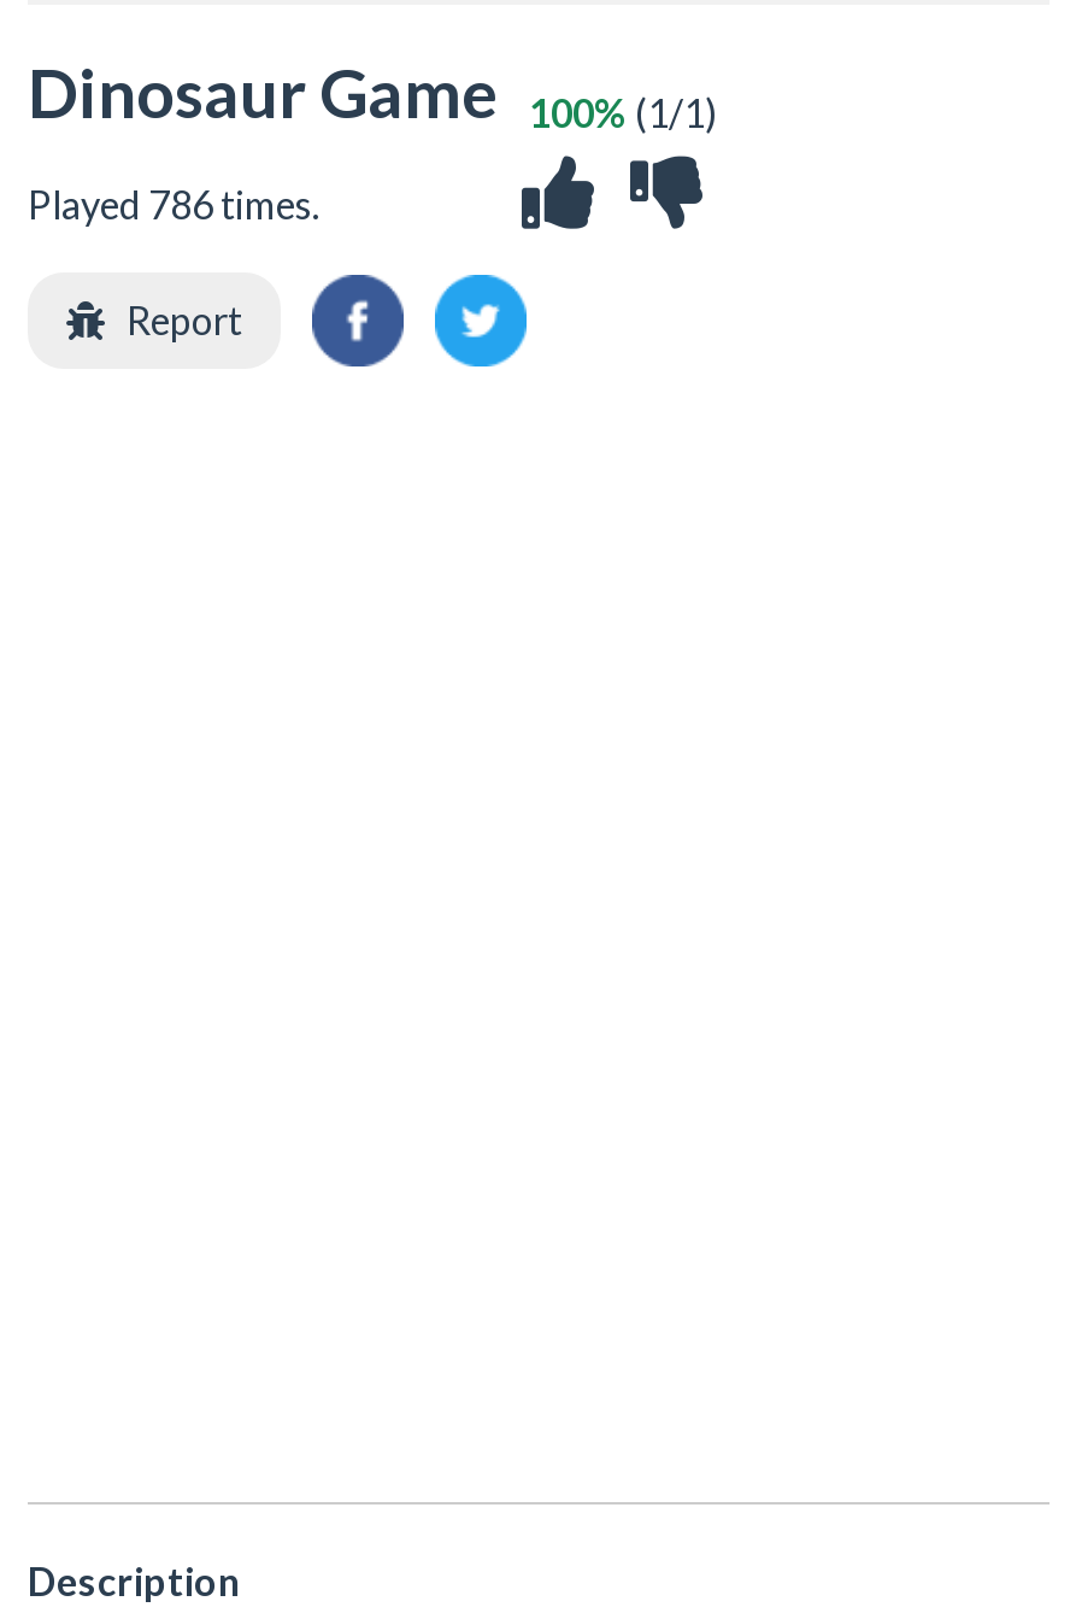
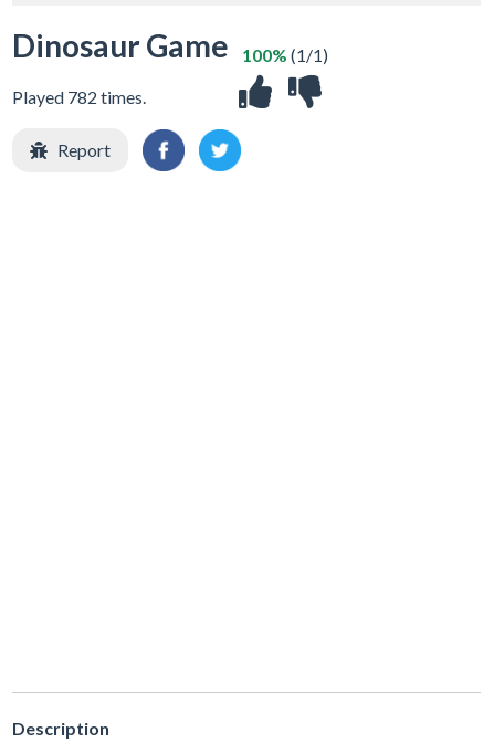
- Played 786 times.
+ Played 782 times.
